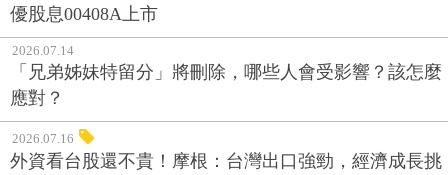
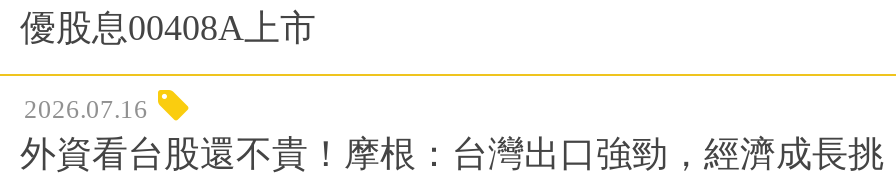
- 2026.07.14
- 「兄弟姊妹特留分」將刪除，哪些人會受影響？該怎麼
- 應對？
